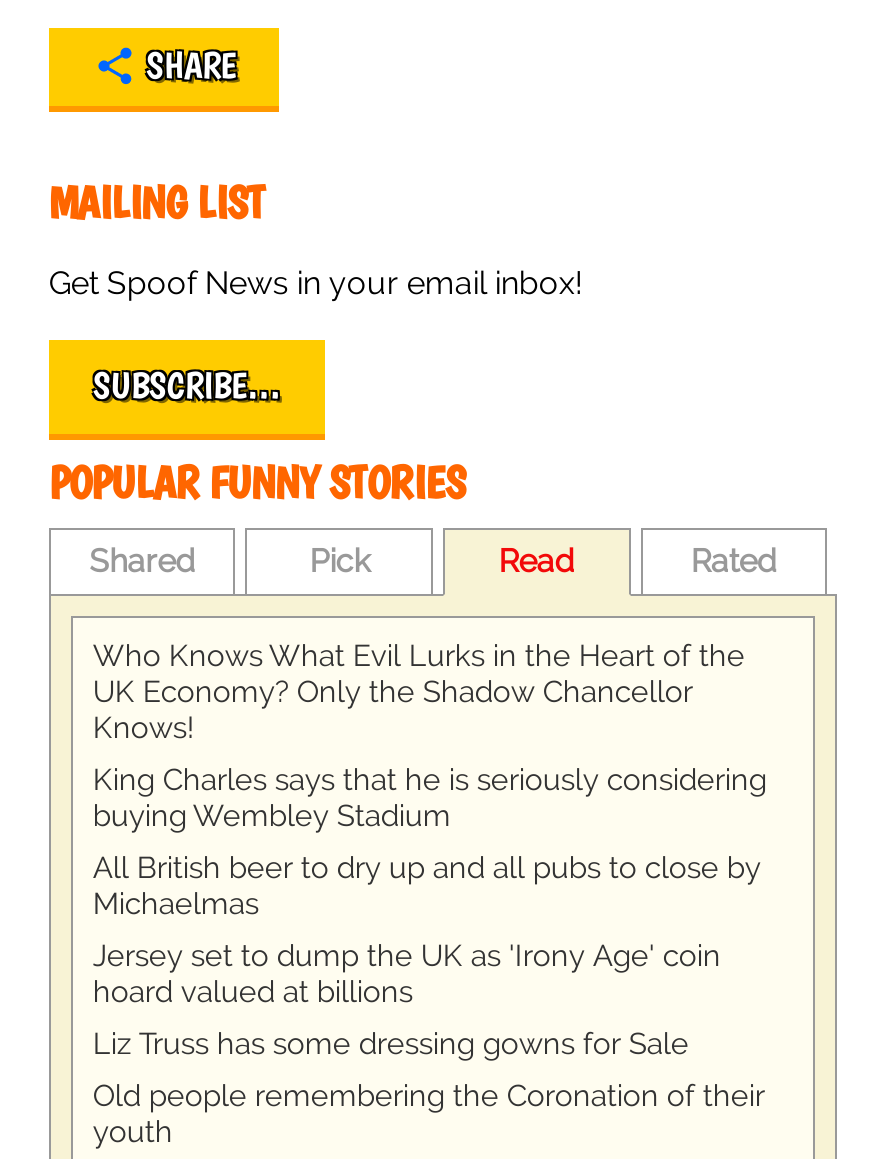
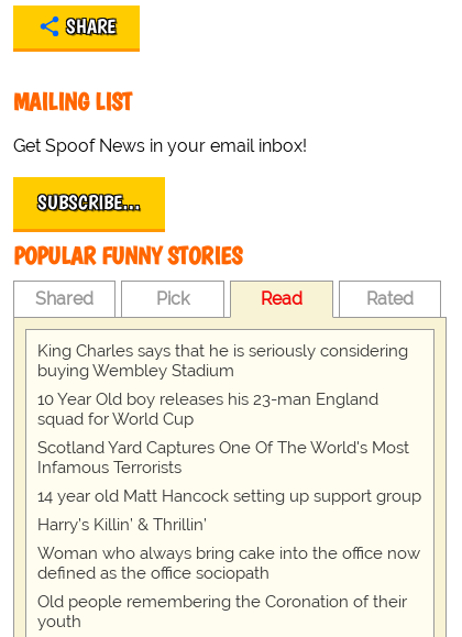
- Who Knows What Evil Lurks in the Heart of the
- UK Economy? Only the Shadow Chancellor
- Knows!

moved up: King Charles says that he is seriously considering | buying Wembley Stadium

- All British beer to dry up and all pubs to close by
- Michaelmas
- Jersey set to dump the UK as 'Irony Age' coin
- hoard valued at billions
- Liz Truss has some dressing gowns for Sale
+ 10 Year Old boy releases his 23-man England
+ squad for World Cup
+ Scotland Yard Captures One Of The World's Most
+ Infamous Terrorists
+ 14 year old Matt Hancock setting up support group
+ Harry’s Killin’ & Thrillin’
+ Woman who always bring cake into the office now
+ defined as the office sociopath
